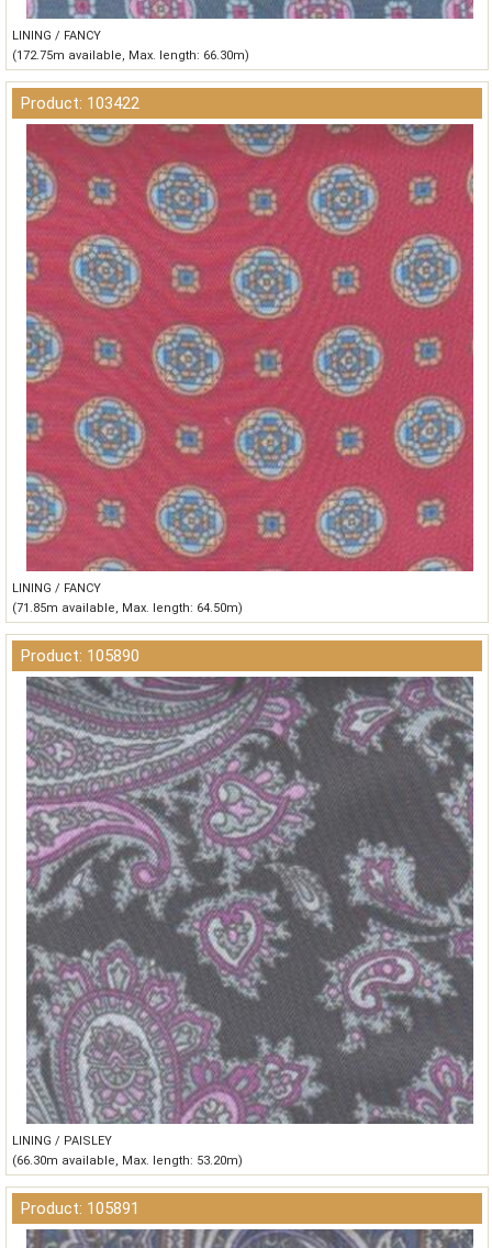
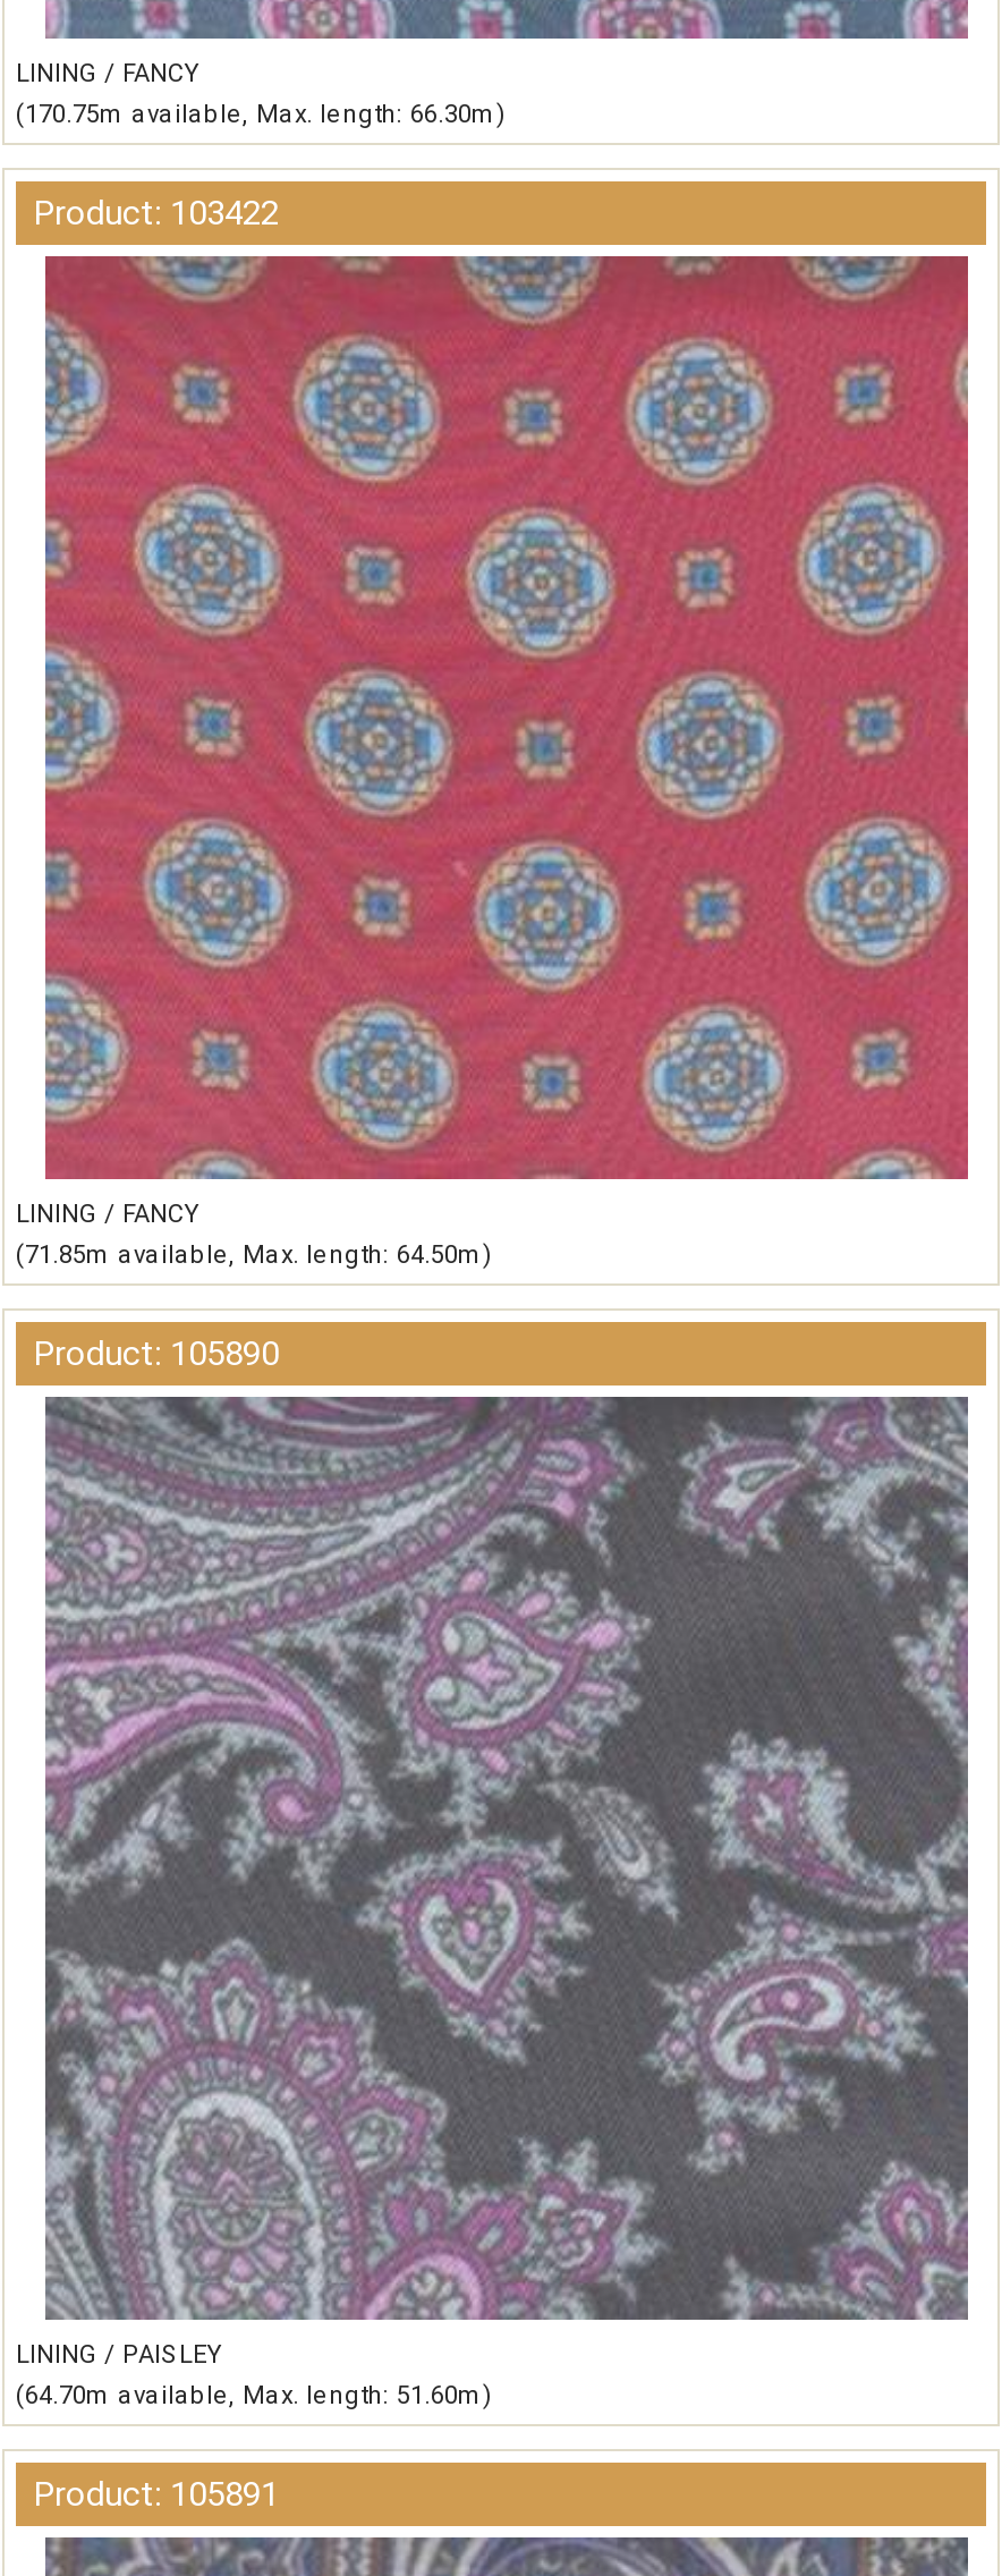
- (172.75m available, Max. length: 66.30m)
+ (170.75m available, Max. length: 66.30m)

- (66.30m available, Max. length: 53.20m)
+ (64.70m available, Max. length: 51.60m)
